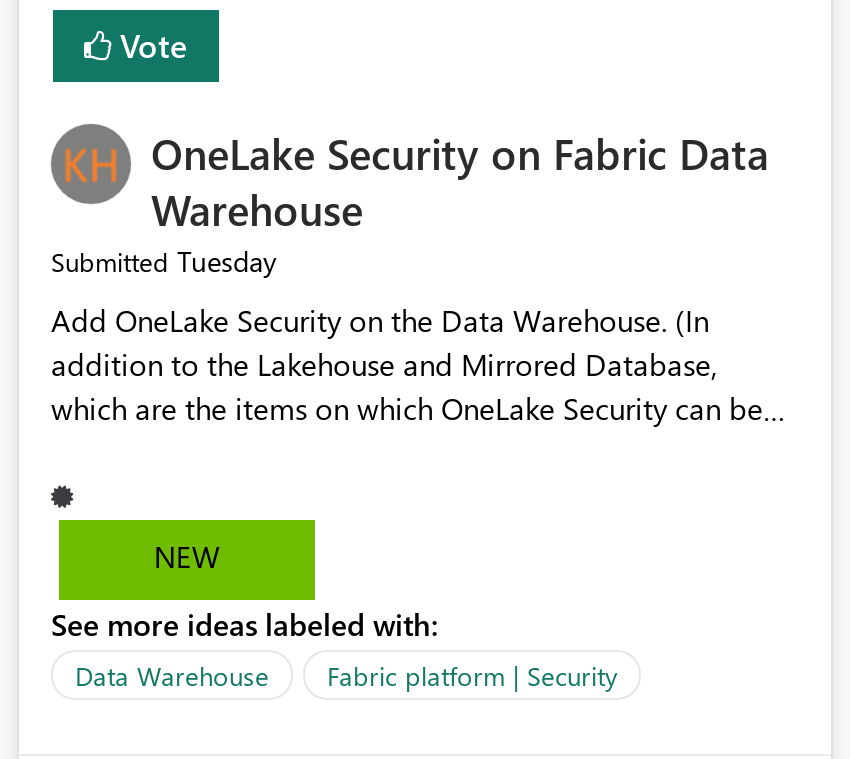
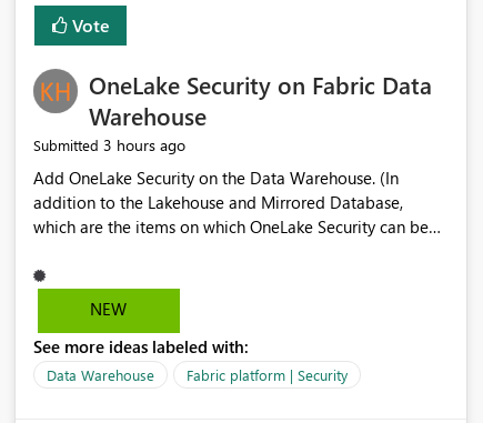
- Submitted Tuesday
+ Submitted 3 hours ago
